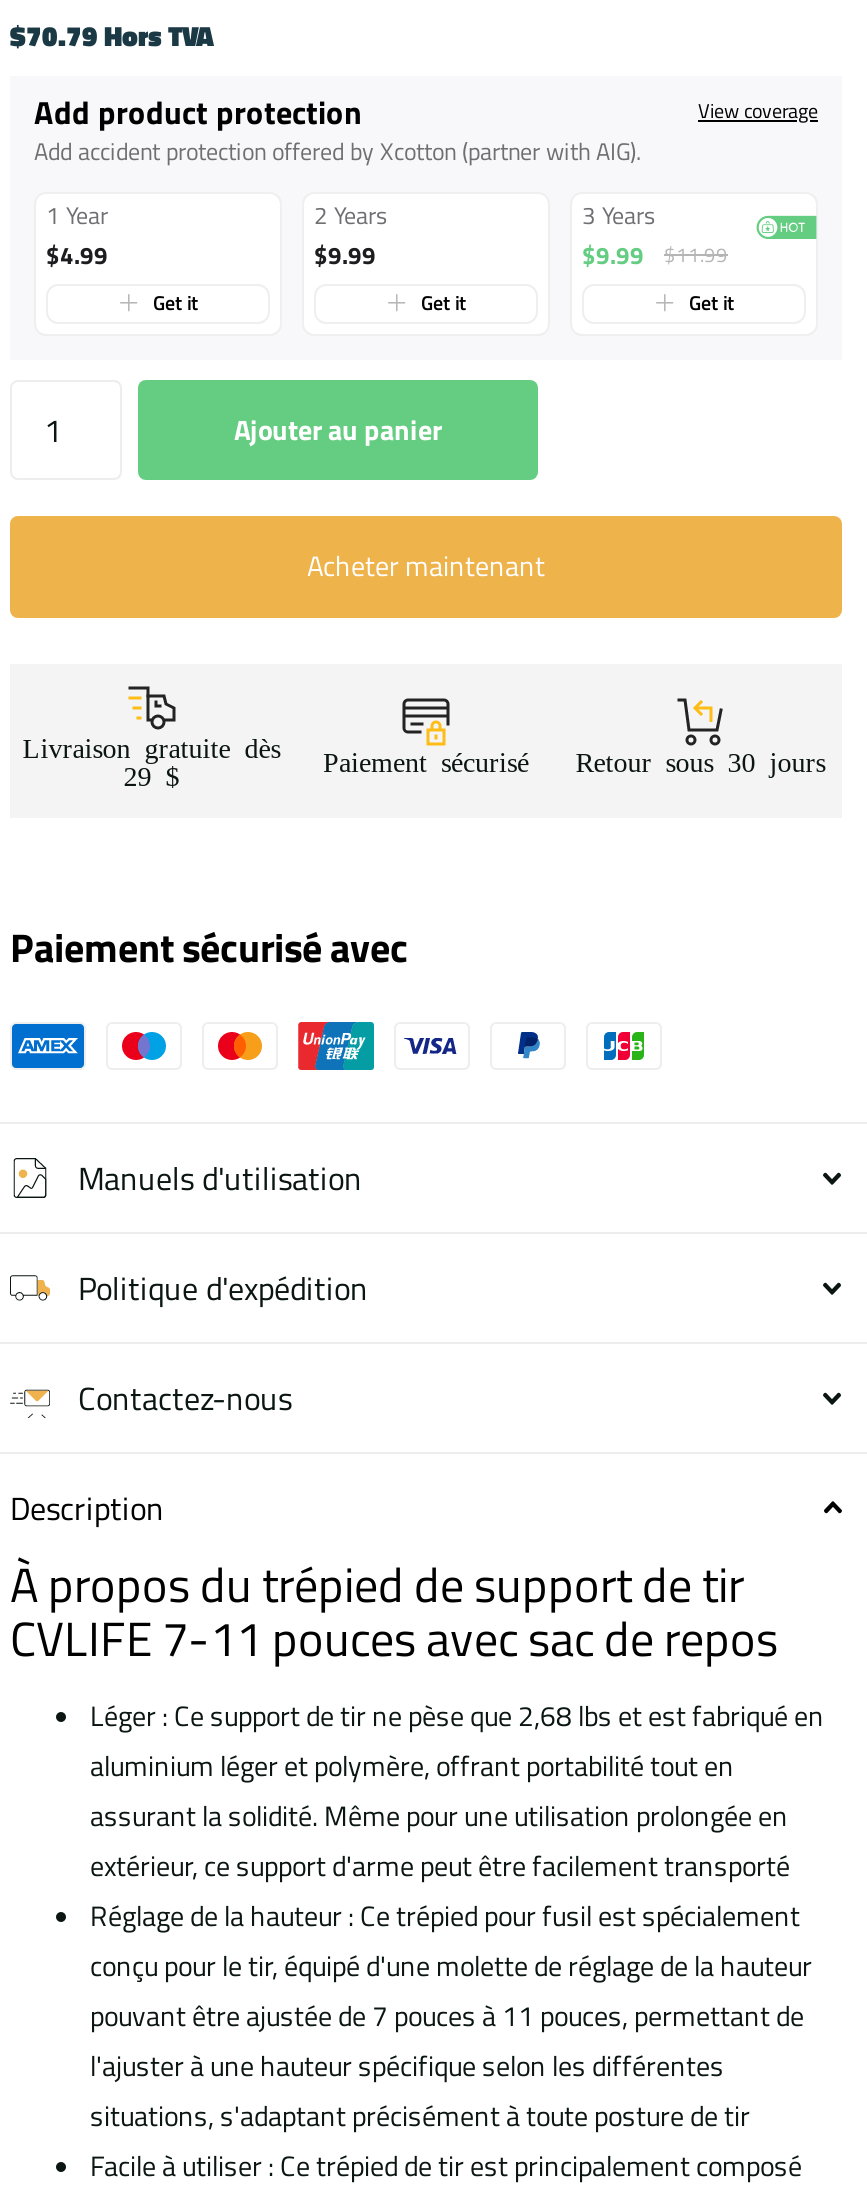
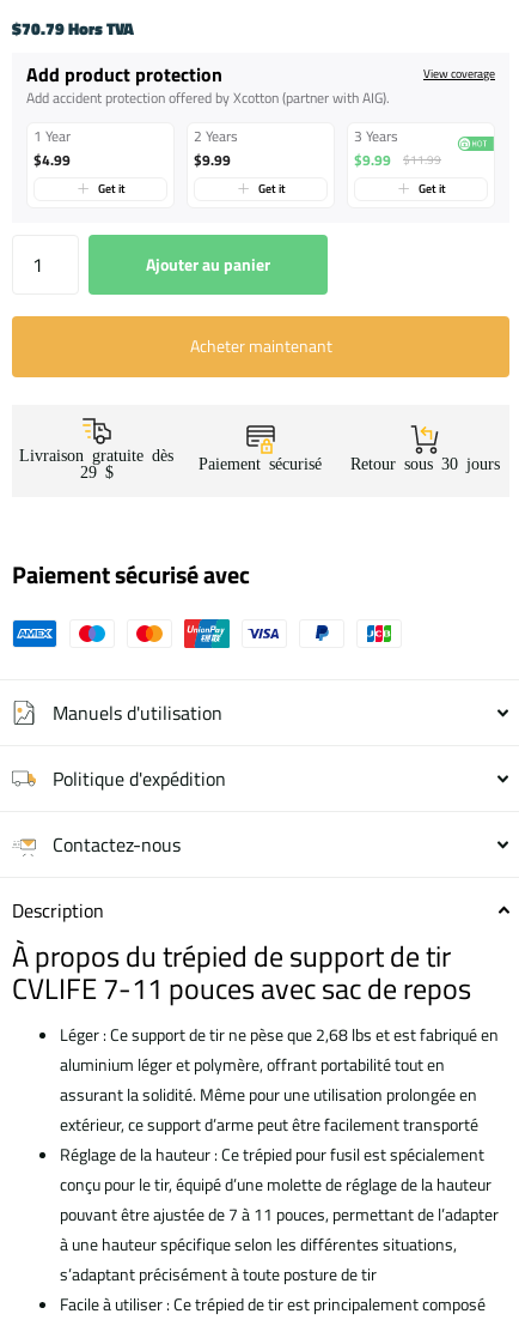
- extérieur, ce support d'arme peut être facilement transporté
+ extérieur, ce support d’arme peut être facilement transporté

- conçu pour le tir, équipé d'une molette de réglage de la hauteur
- pouvant être ajustée de 7 pouces à 11 pouces, permettant de
- l'ajuster à une hauteur spécifique selon les différentes
- situations, s'adaptant précisément à toute posture de tir
+ conçu pour le tir, équipé d’une molette de réglage de la hauteur
+ pouvant être ajustée de 7 à 11 pouces, permettant de l’adapter
+ à une hauteur spécifique selon les différentes situations,
+ s’adaptant précisément à toute posture de tir
